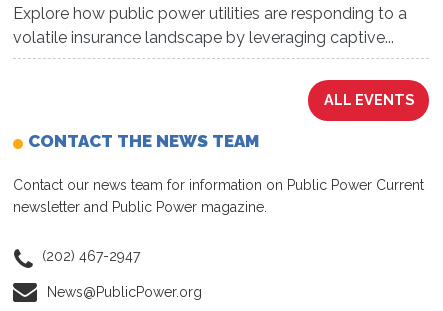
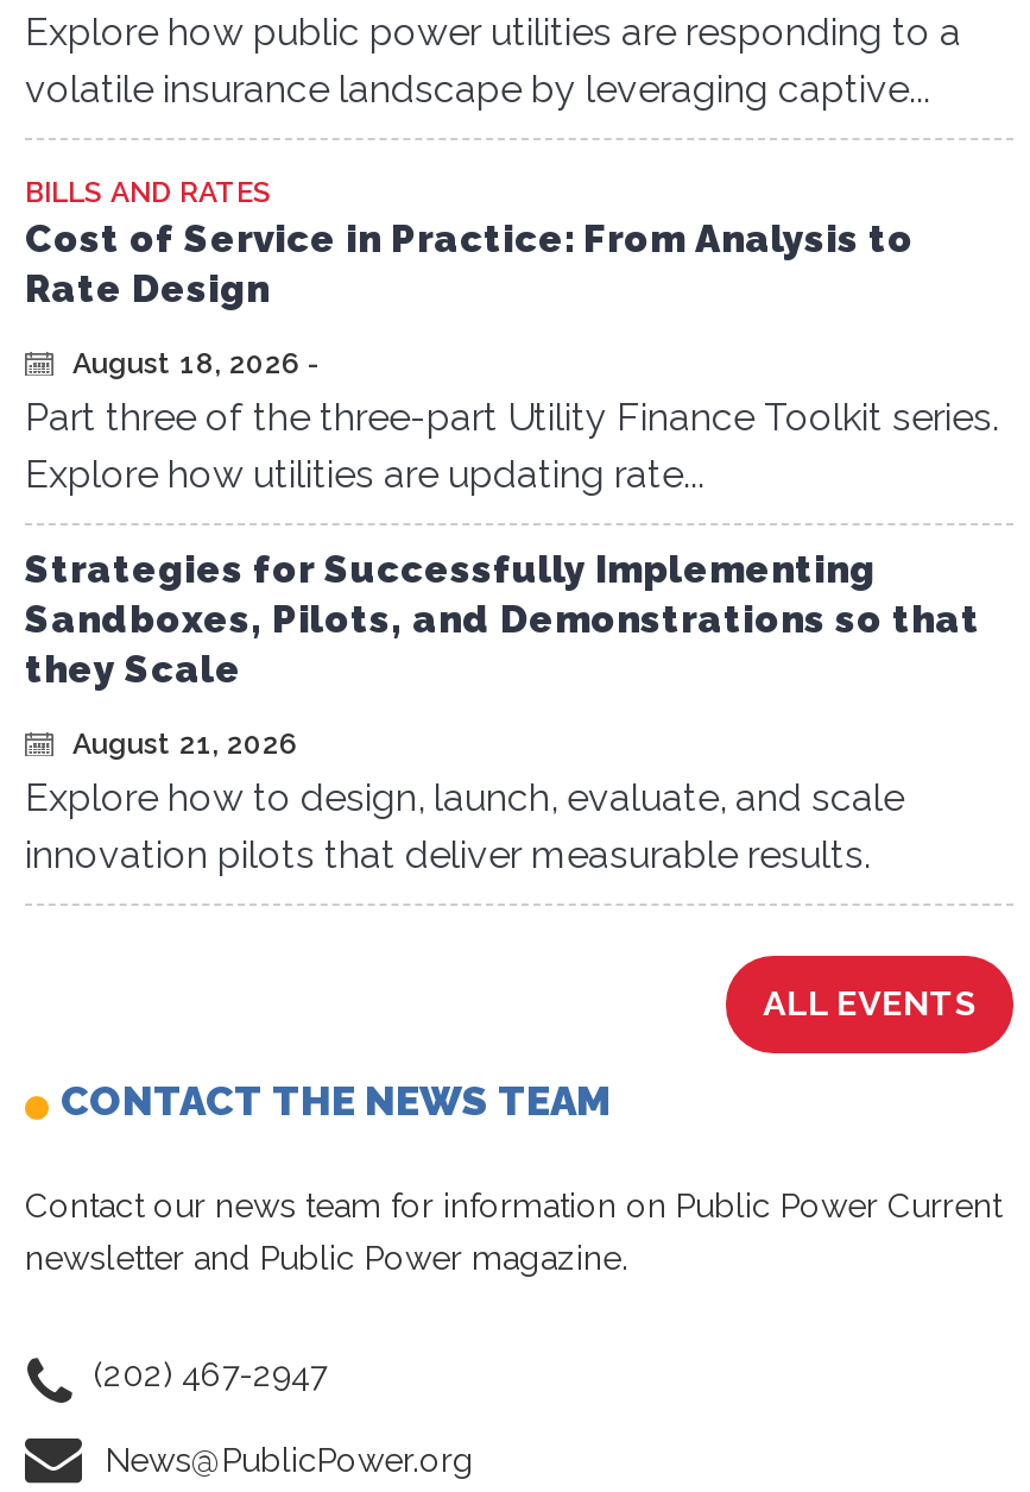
+ BILLS AND RATES
+ Cost of Service in Practice: From Analysis to
+ Rate Design
+ August 18, 2026 -
+ Part three of the three-part Utility Finance Toolkit series.
+ Explore how utilities are updating rate...
+ Strategies for Successfully Implementing
+ Sandboxes, Pilots, and Demonstrations so that
+ they Scale
+ August 21, 2026
+ Explore how to design, launch, evaluate, and scale
+ innovation pilots that deliver measurable results.
